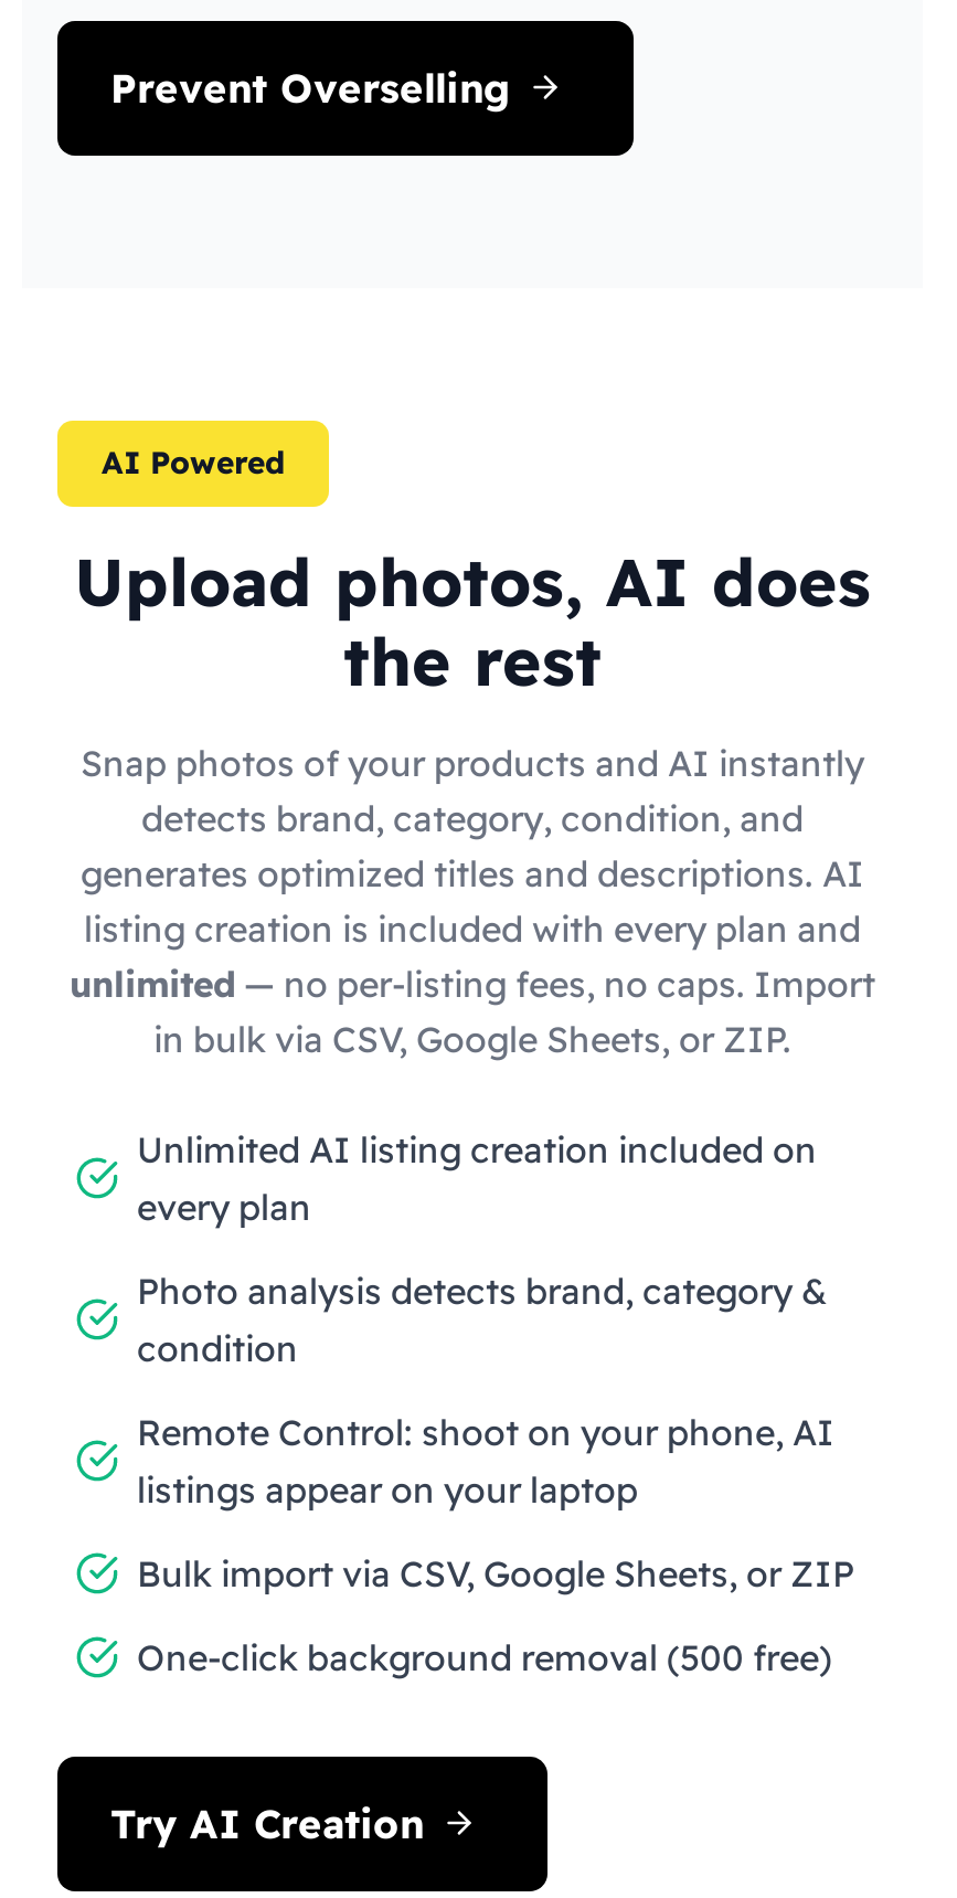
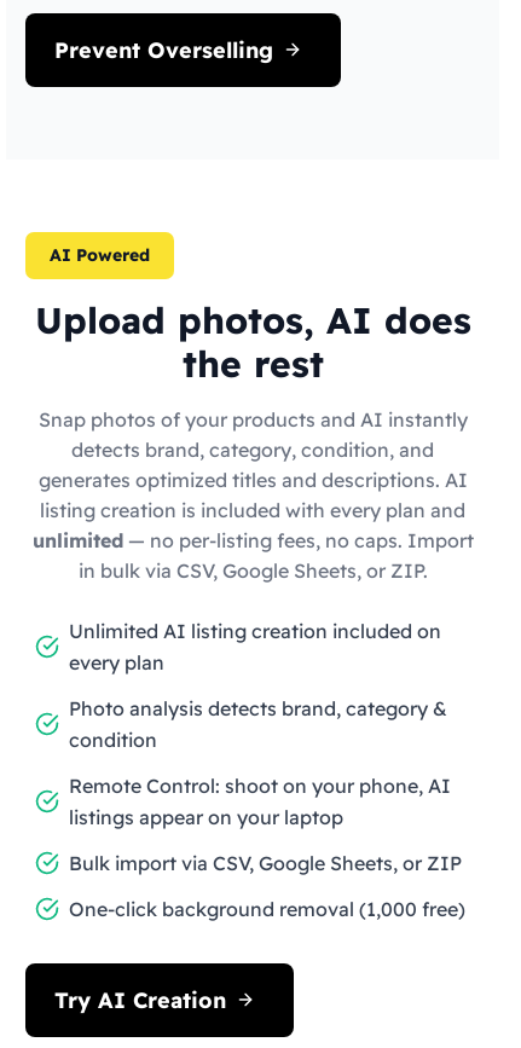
- One-click background removal (500 free)
+ One-click background removal (1,000 free)
